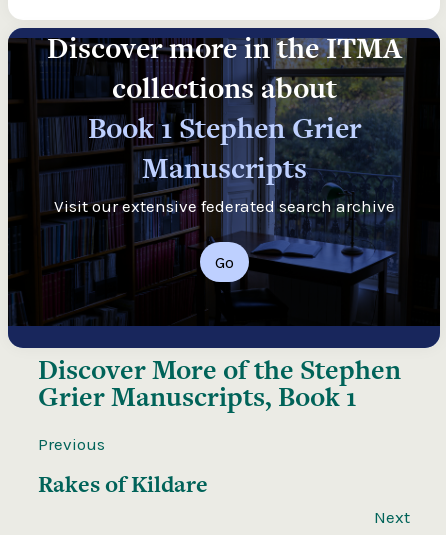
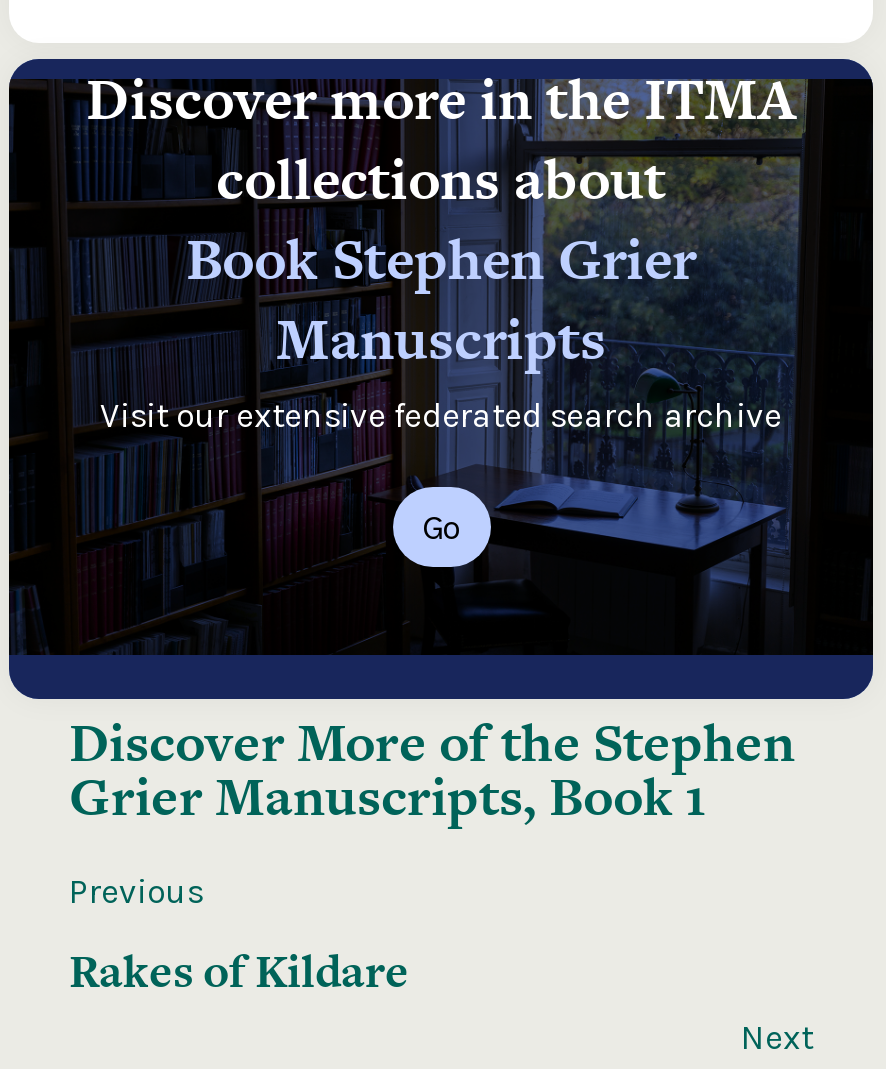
- Book 1 Stephen Grier
+ Book Stephen Grier
